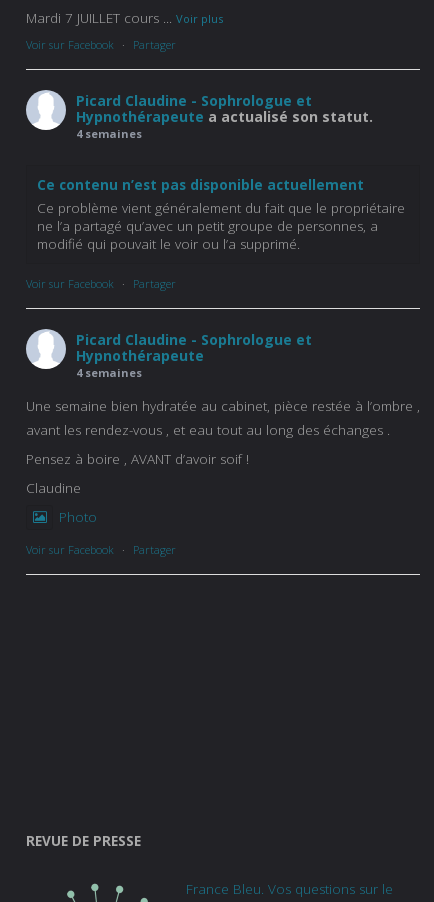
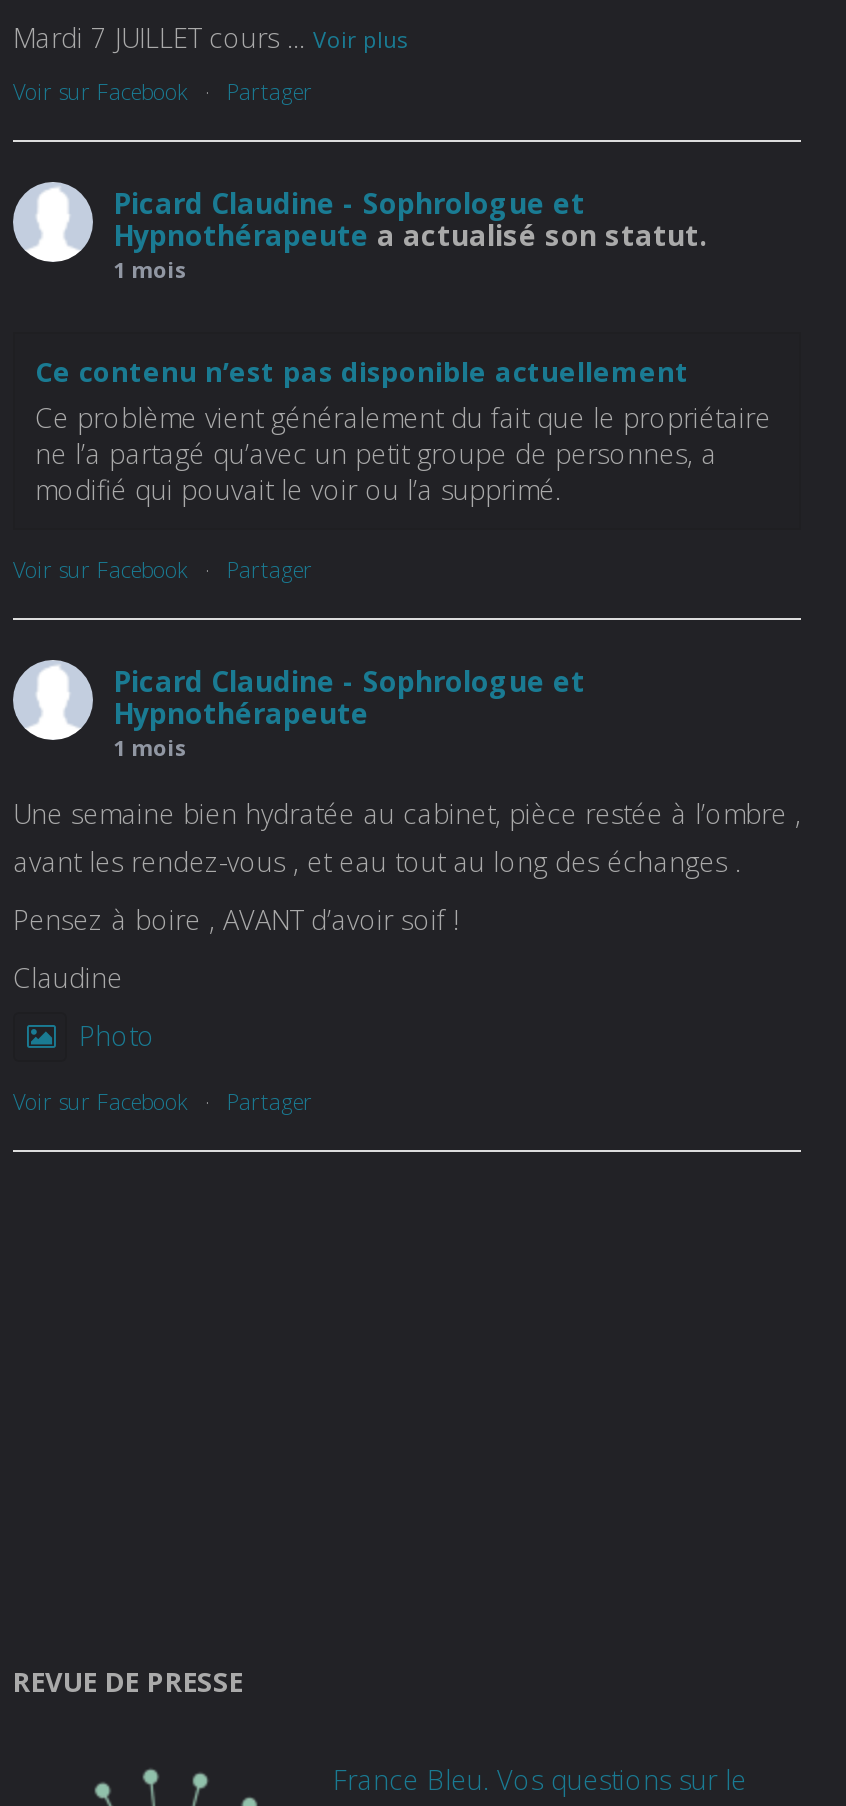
- 4 semaines
+ 1 mois

- 4 semaines
+ 1 mois
